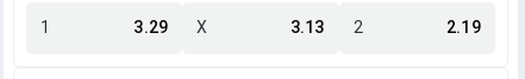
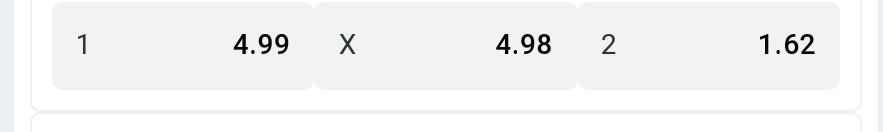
- 3.29 X
+ 4.99 X

- 3.13 2
+ 4.98 2

- 2.19
+ 1.62
